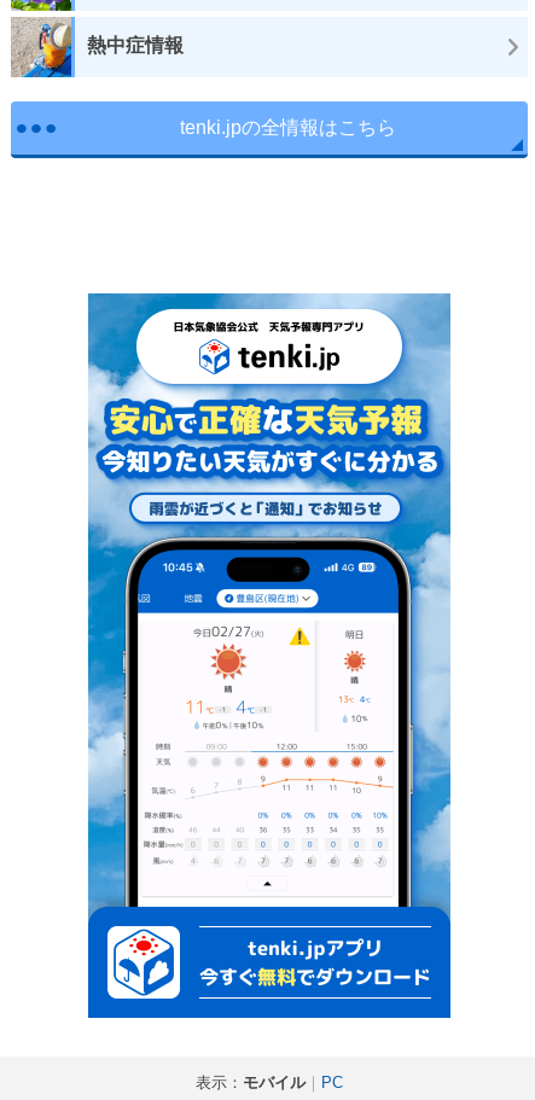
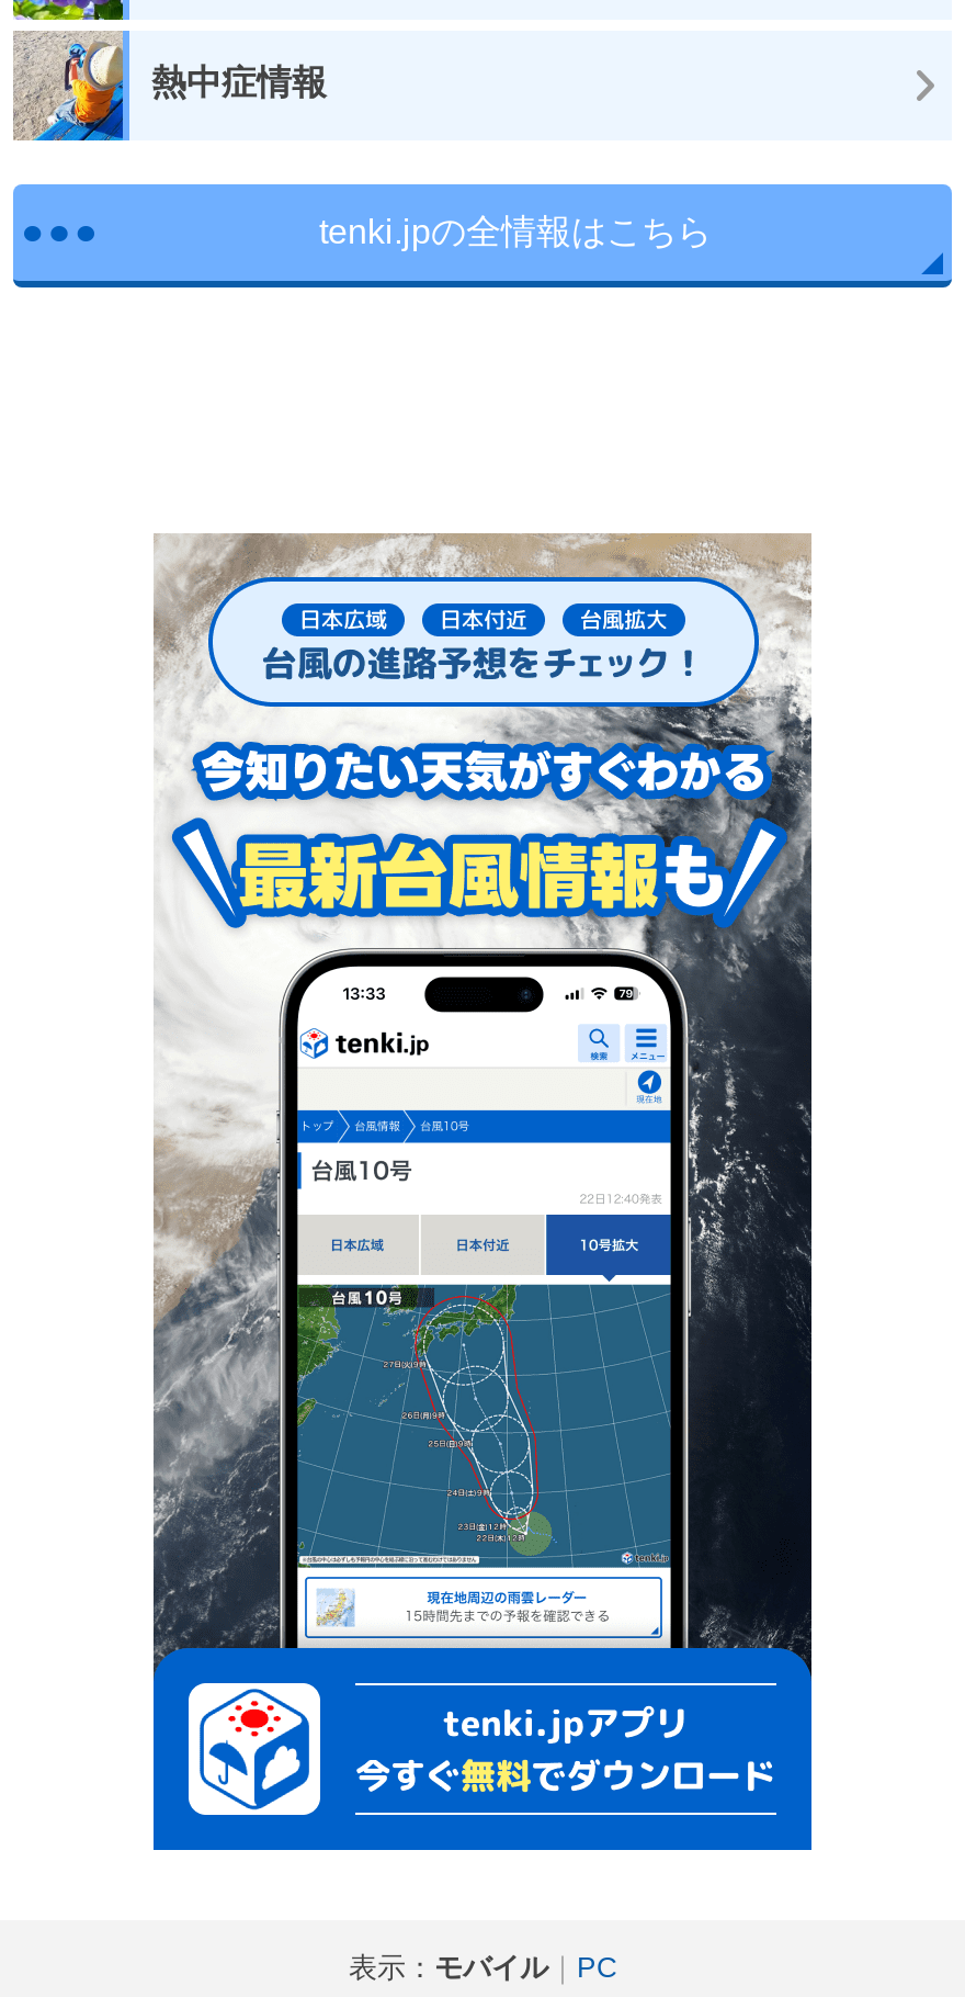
- [image]
+ [image]
